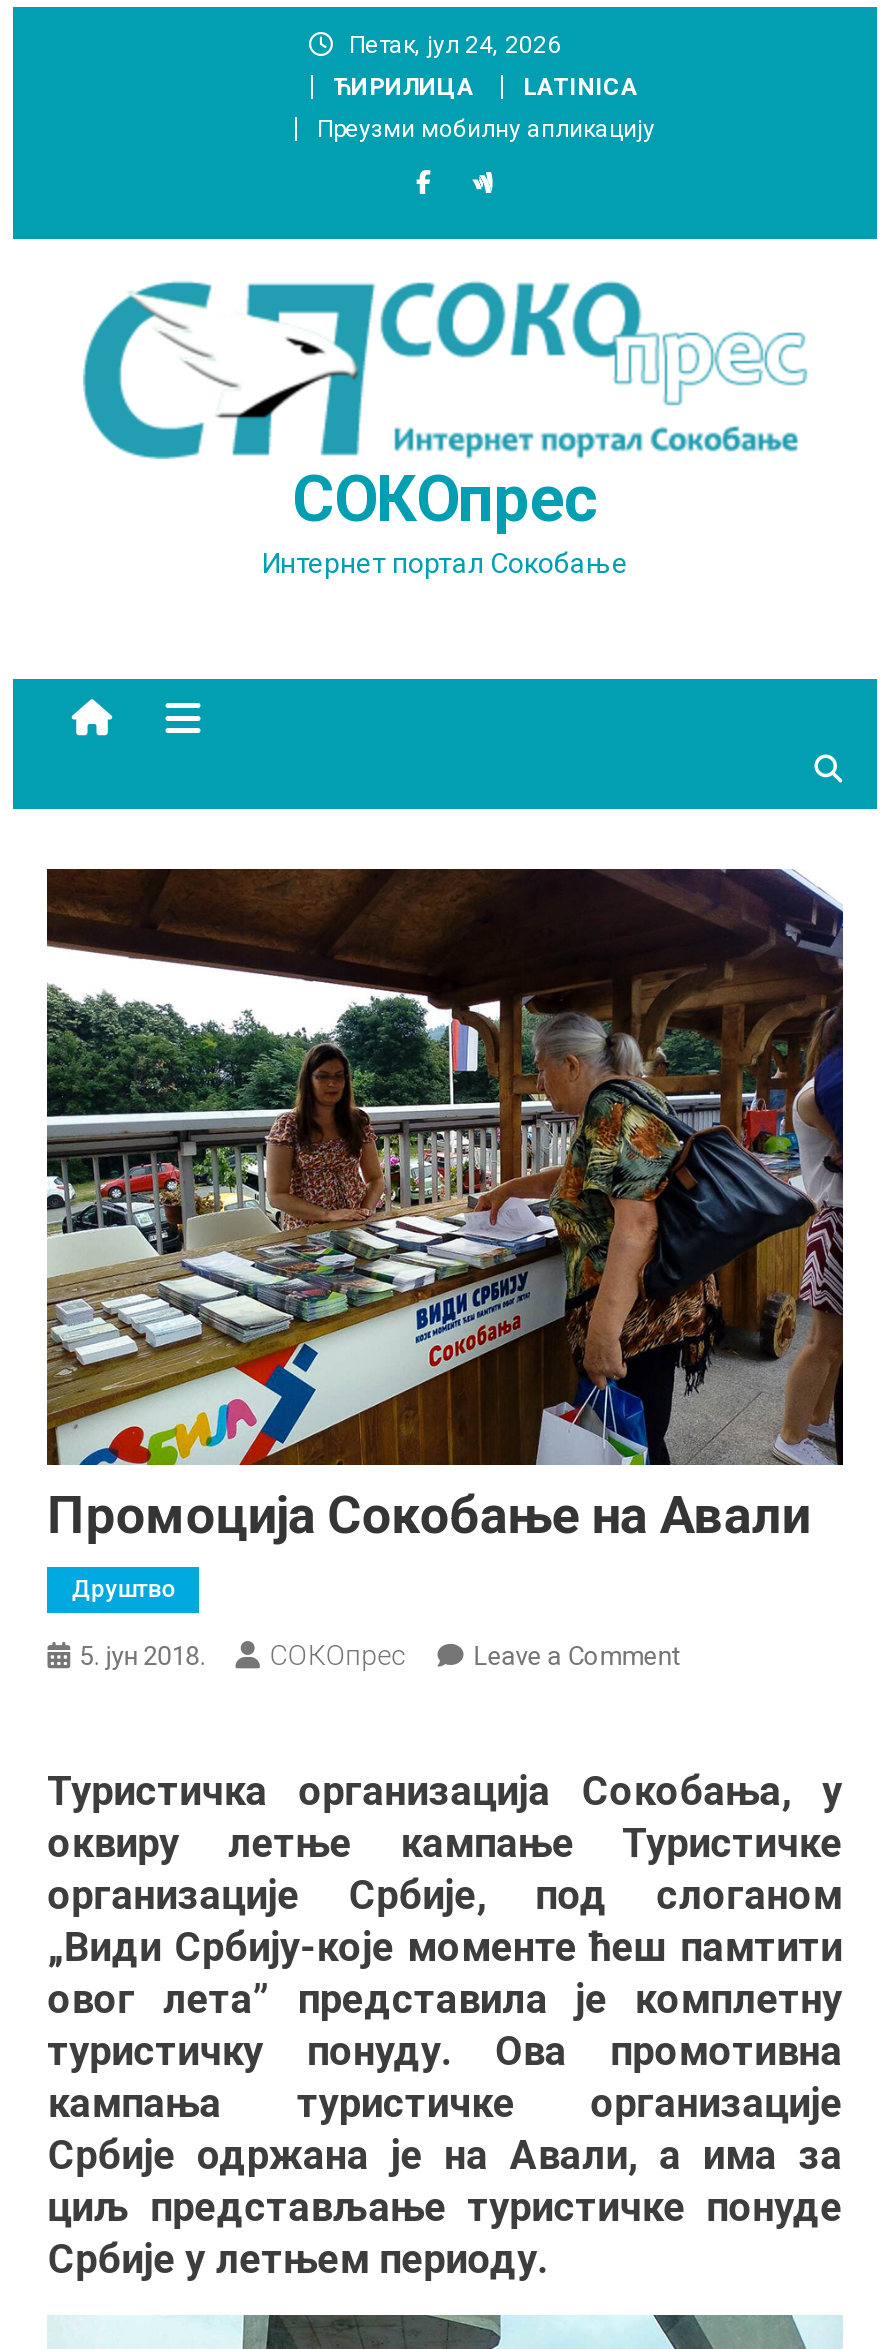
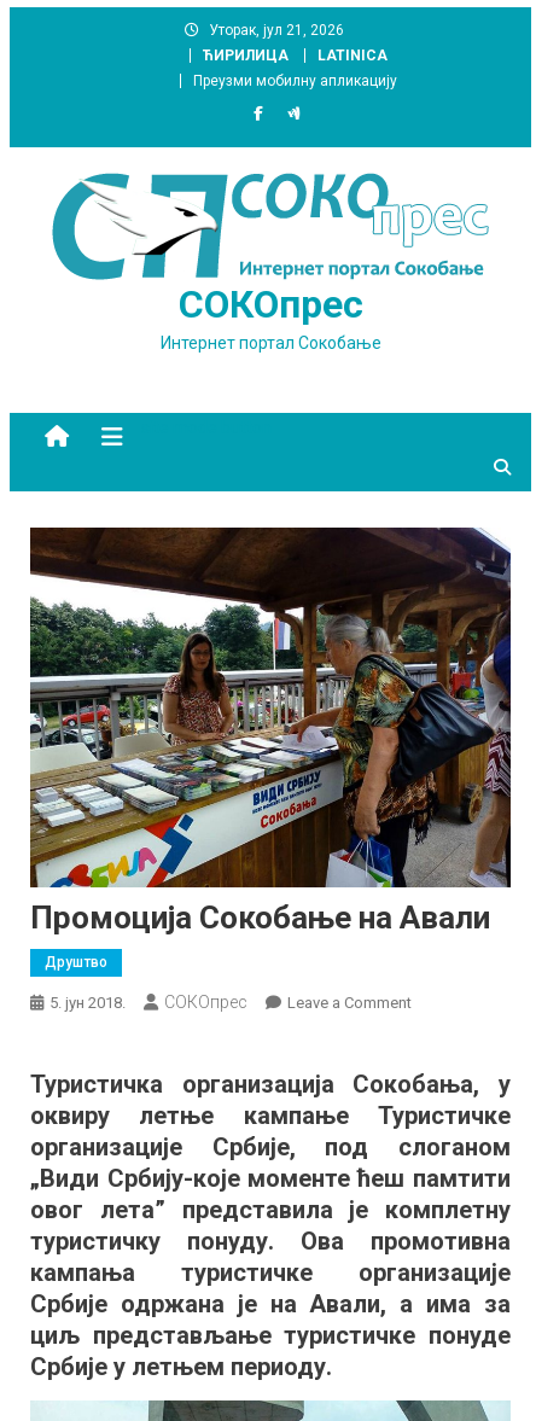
- Петак, јул 24, 2026
+ Уторак, јул 21, 2026
